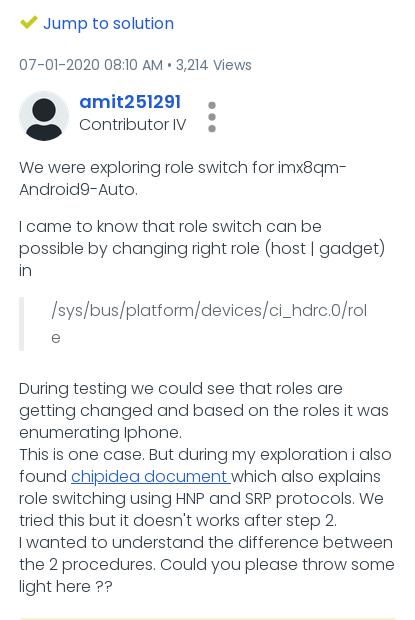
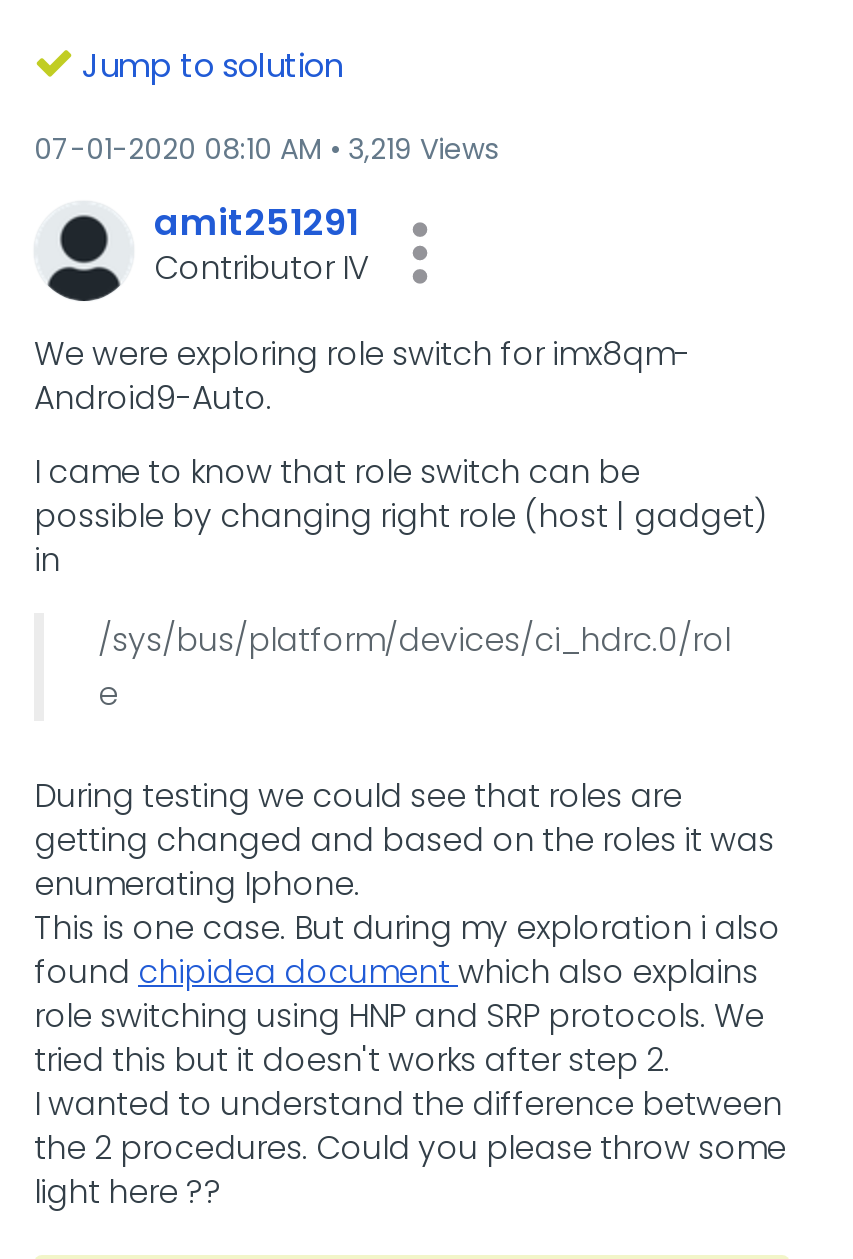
- 07-01-2020 08:10 AM 3,214 Views
+ 07-01-2020 08:10 AM 3,219 Views
